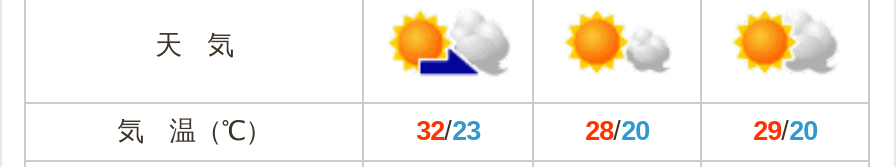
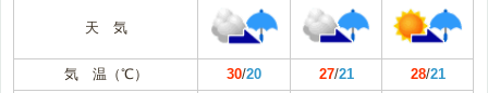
- [image]
- 32/23
+ [image]
+ 30/20

- [image]
- 28/20
+ [image]
+ 27/21

- [image]
- 29/20
+ [image]
+ 28/21
